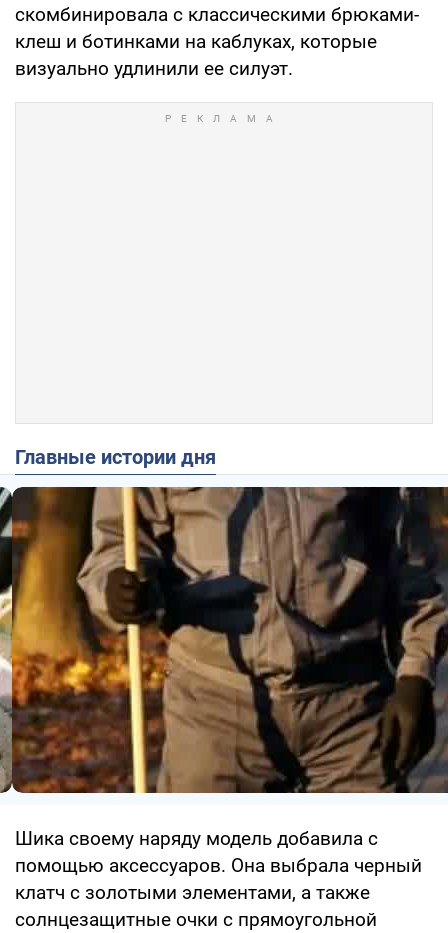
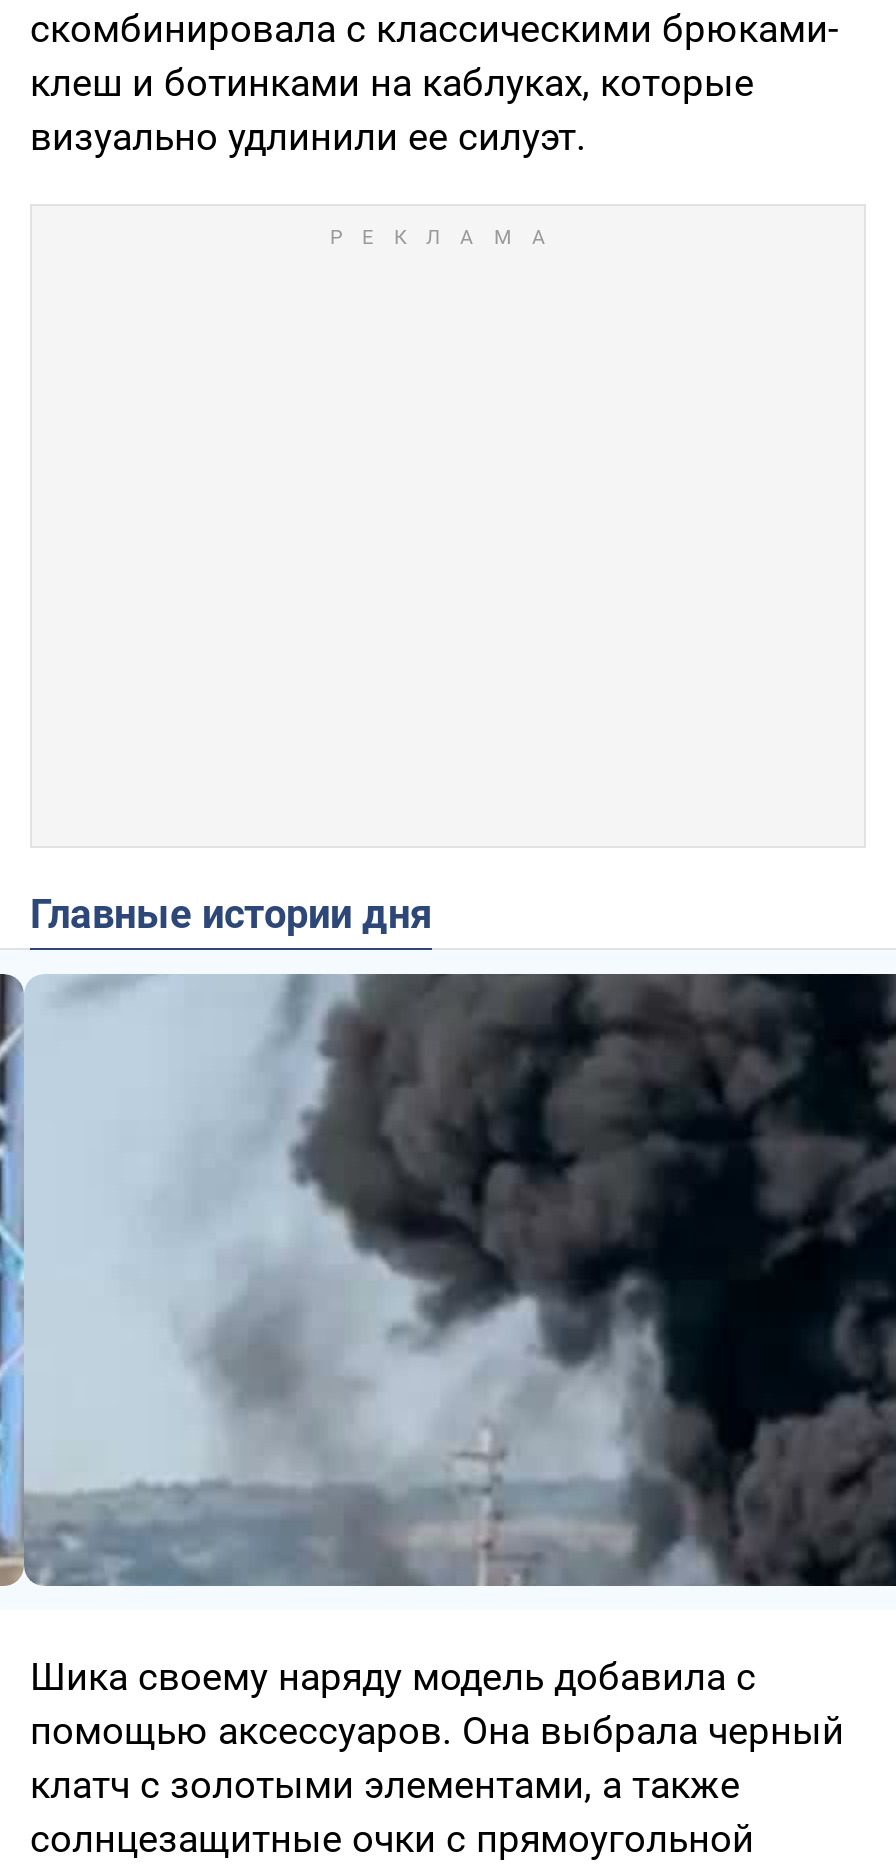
- [image]
+ [image]
